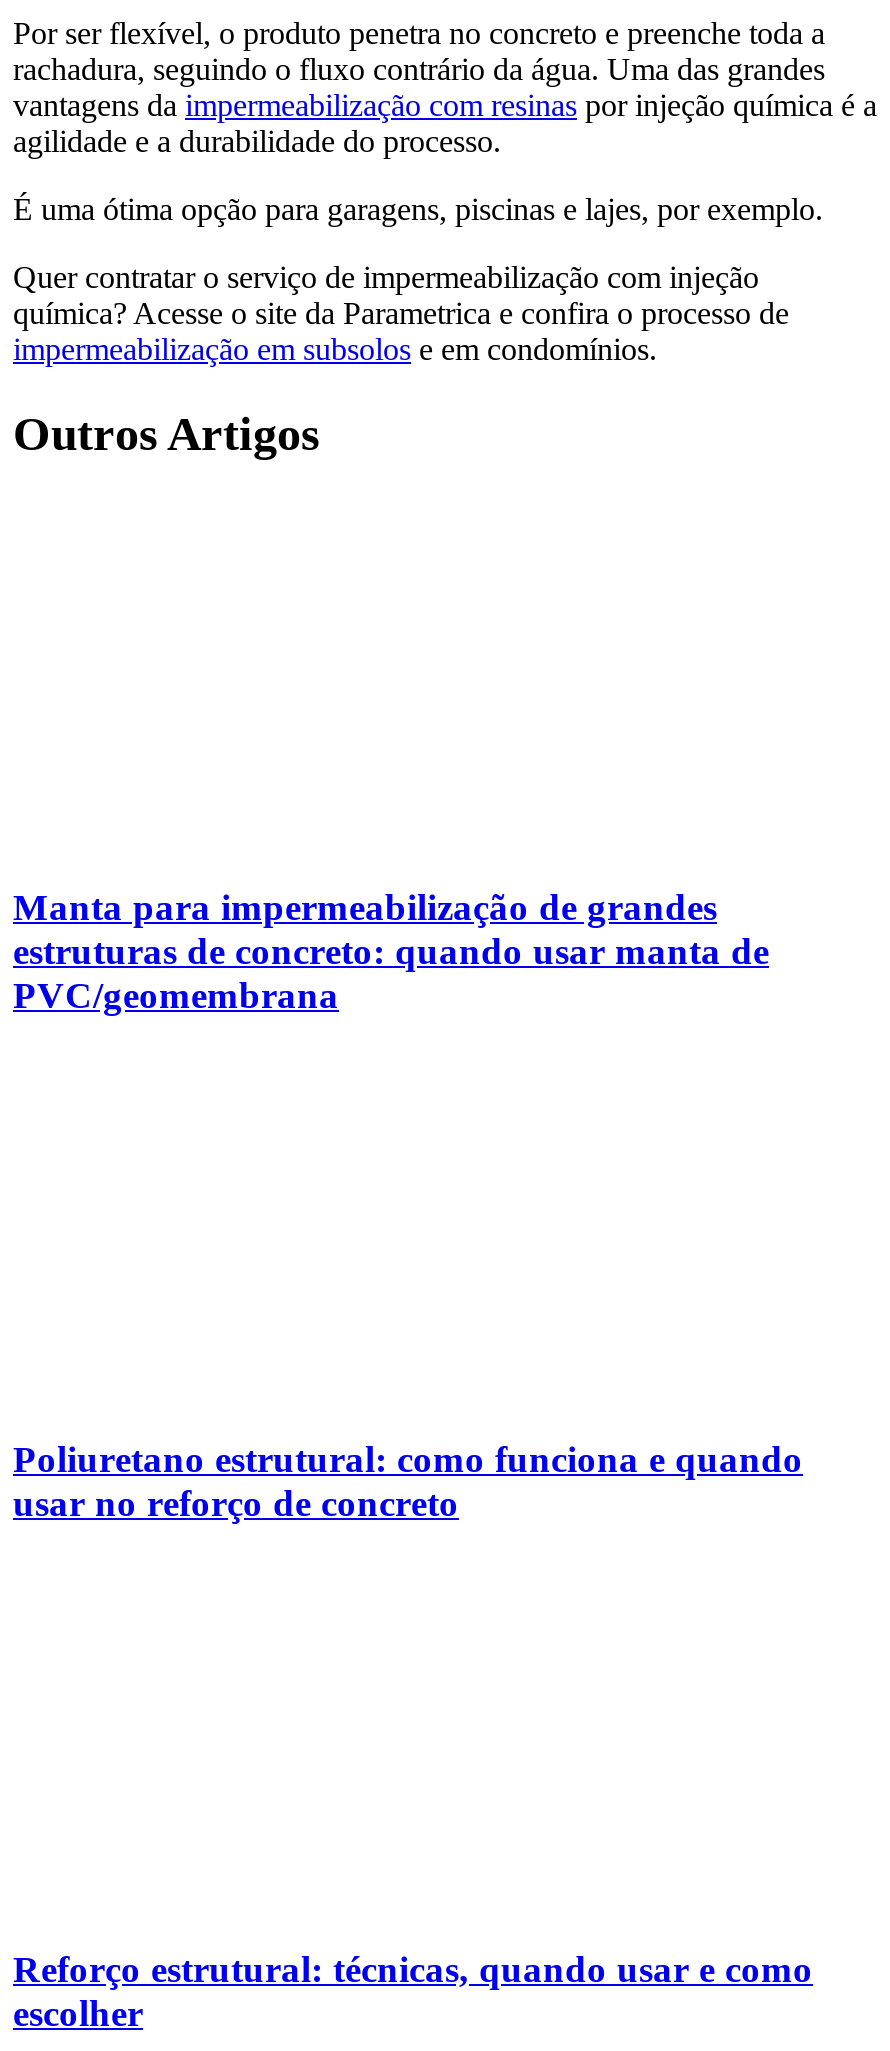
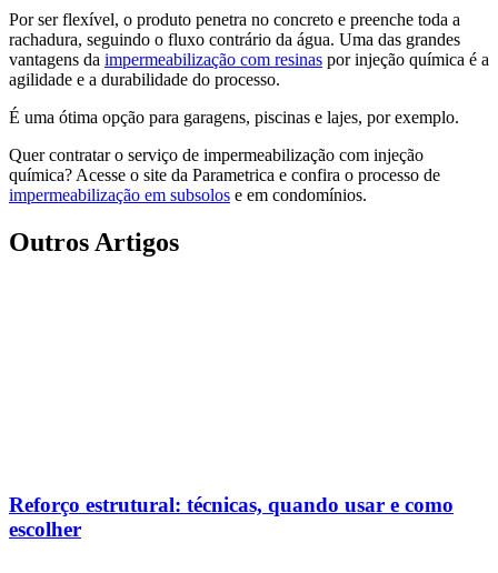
- Manta para impermeabilização de grandes
- estruturas de concreto: quando usar manta de
- PVC/geomembrana

- Poliuretano estrutural: como funciona e quando
- usar no reforço de concreto
